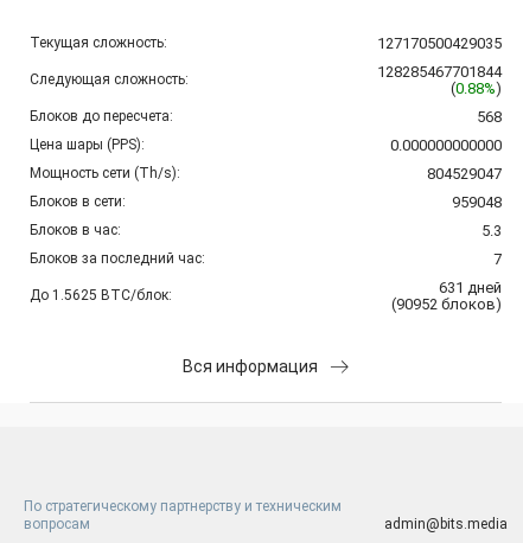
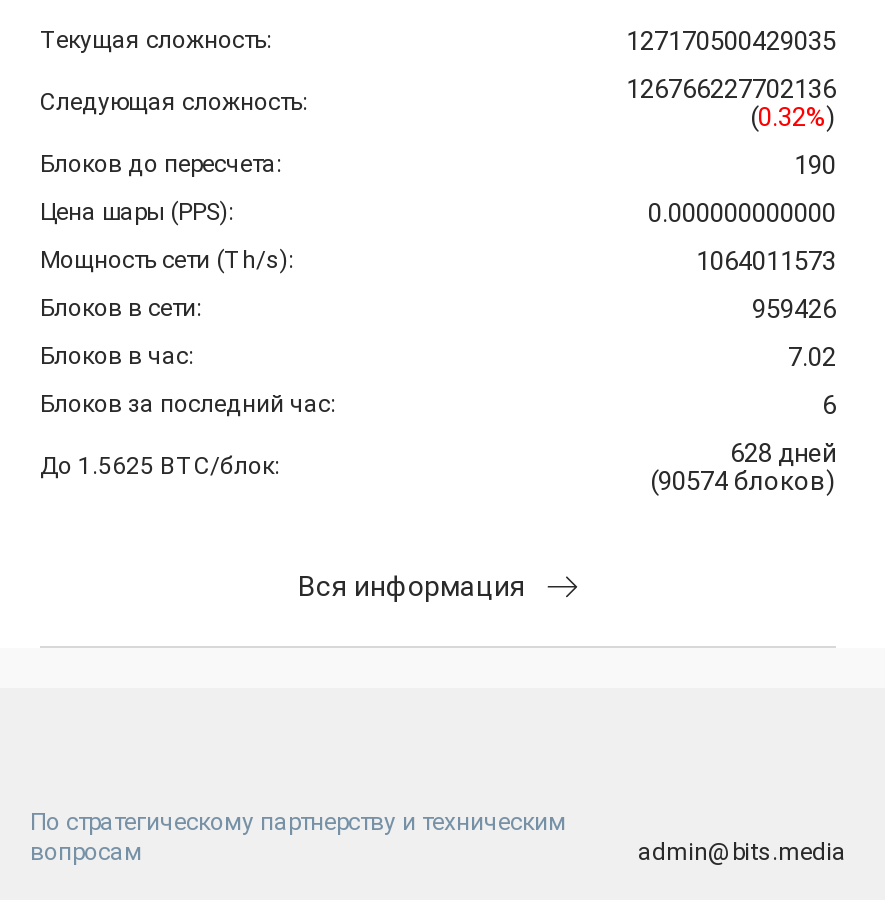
- 128285467701844
+ 126766227702136

- (0.88%)
+ (0.32%)

- 568
+ 190

- 804529047
+ 1064011573

- 959048
+ 959426

- 5.3
+ 7.02

- 7
+ 6

- 631 дней
+ 628 дней

- (90952 блоков)
+ (90574 блоков)
